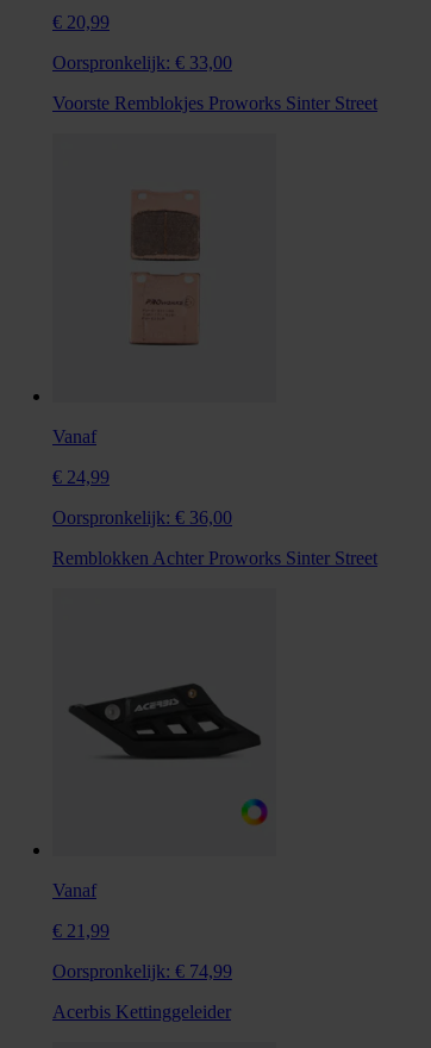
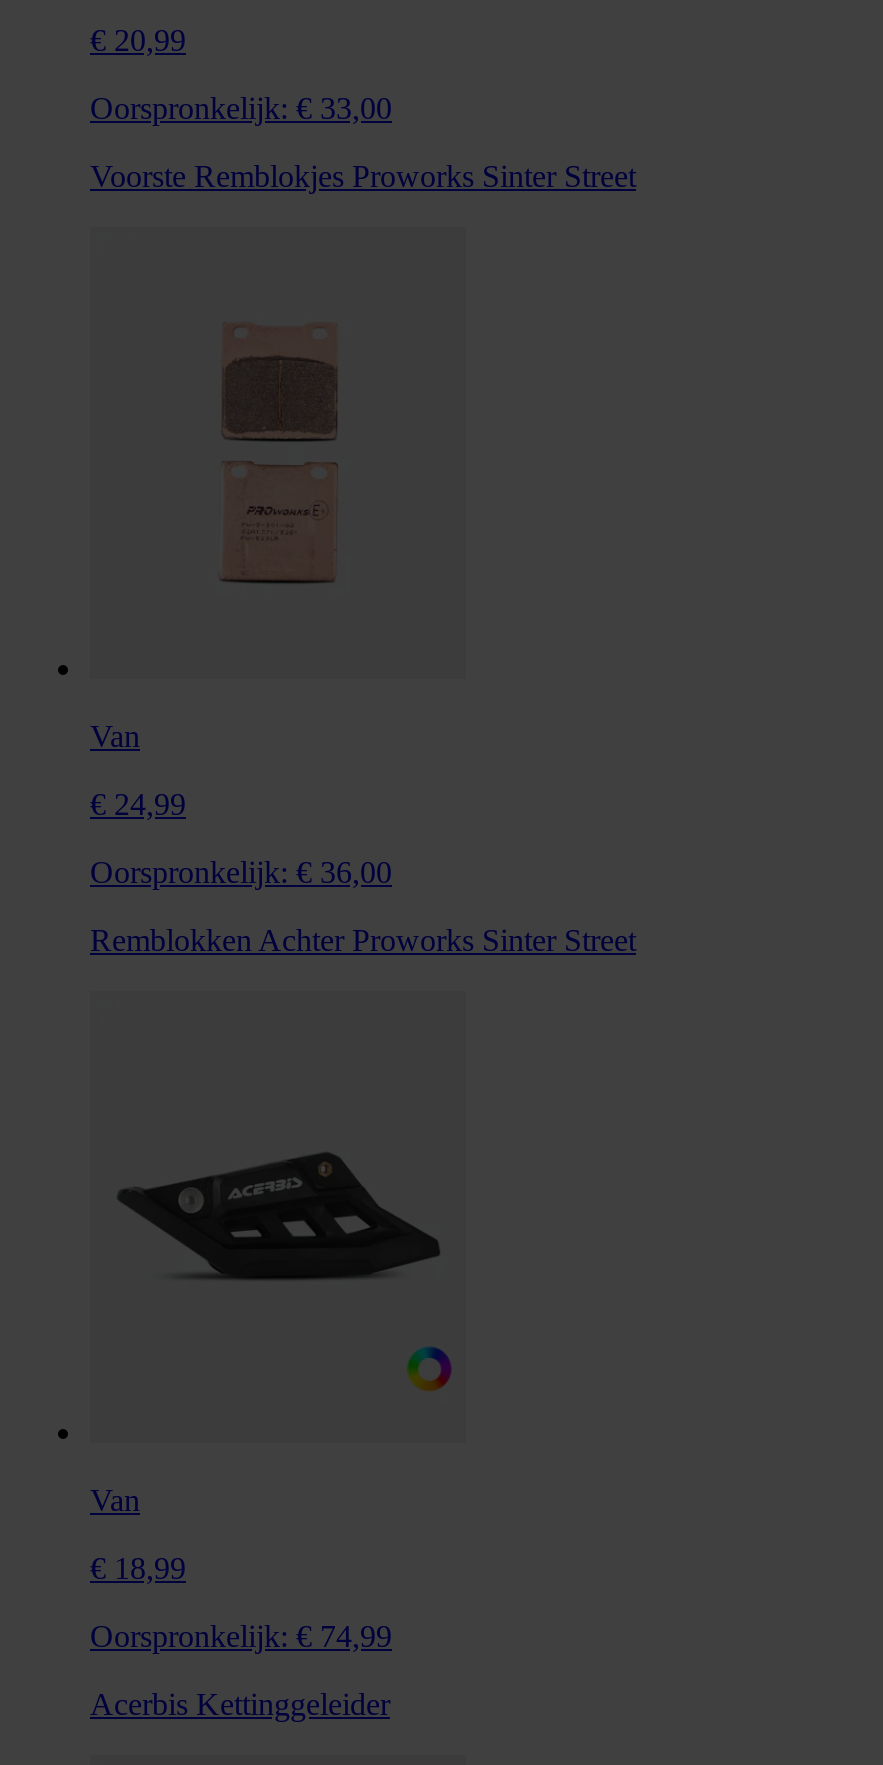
- Vanaf
+ Van

- Vanaf
+ Van

- € 21,99
+ € 18,99
